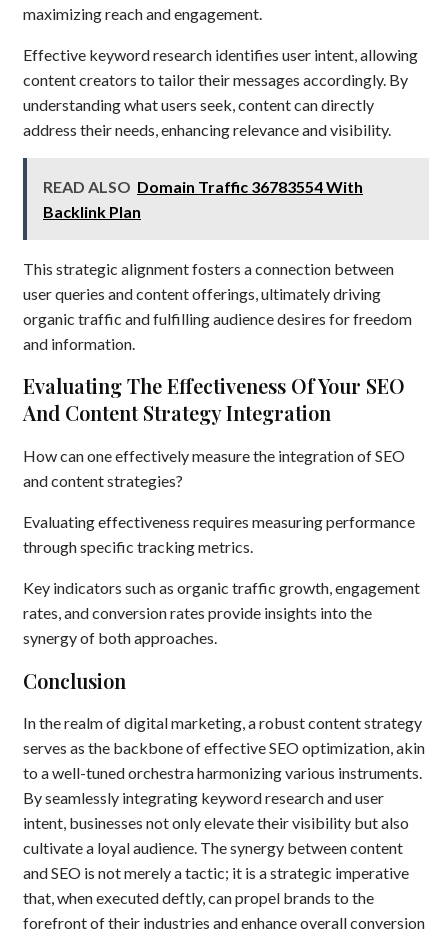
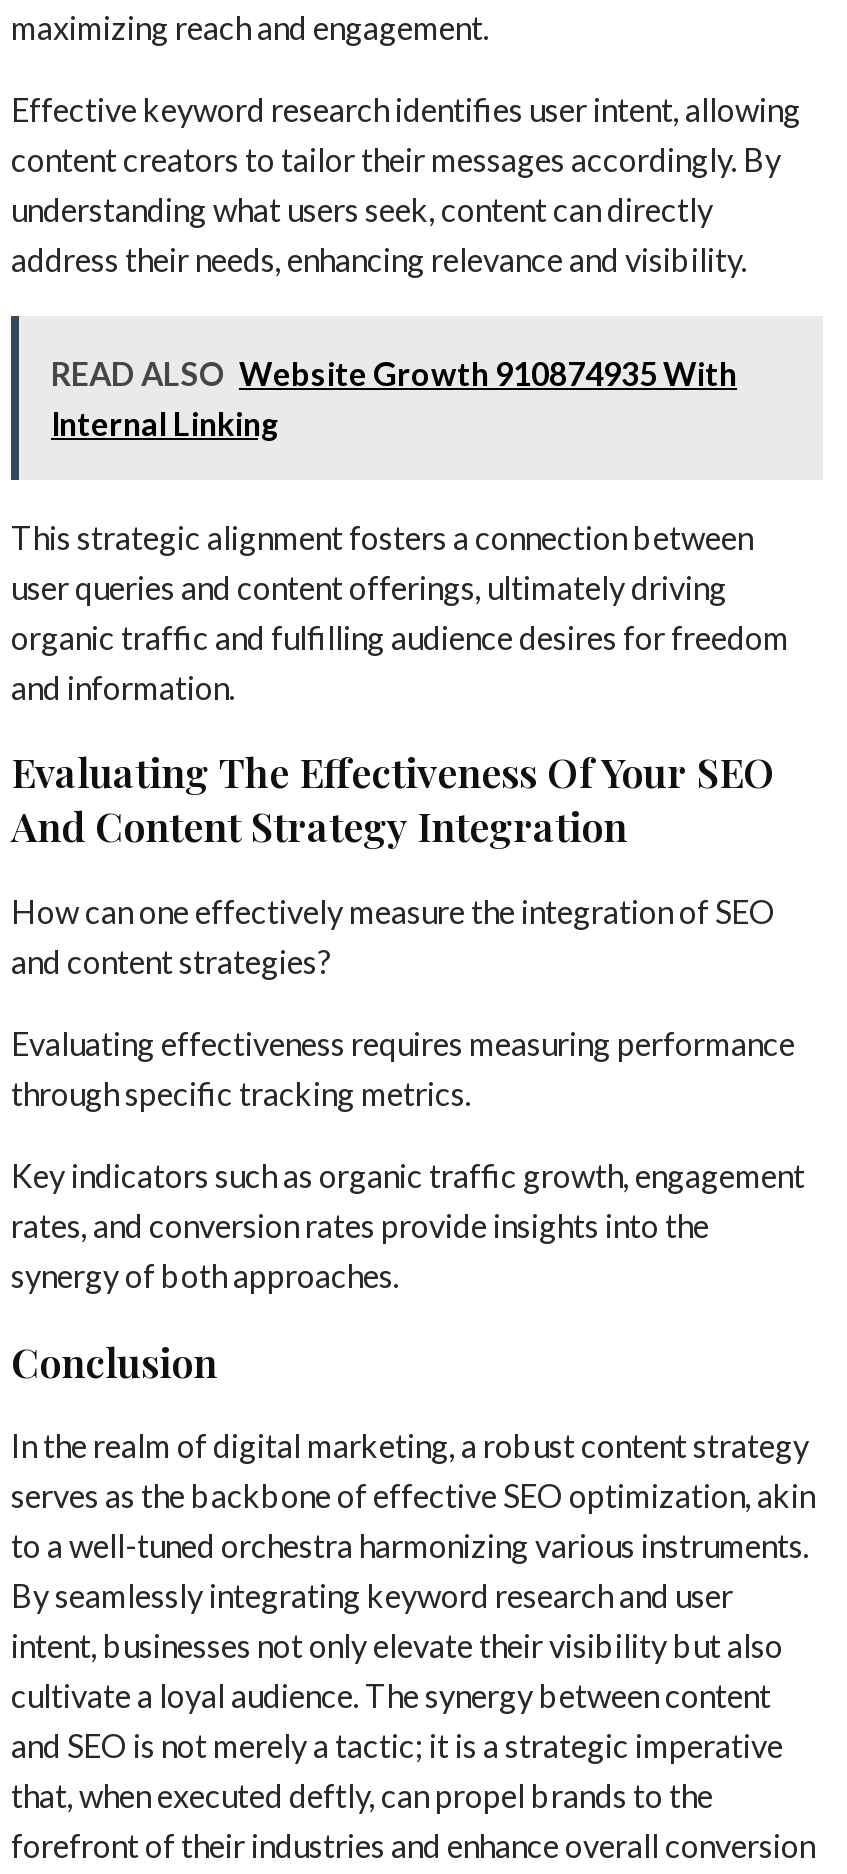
- READ ALSO Domain Traffic 36783554 With
- Backlink Plan
+ READ ALSO Website Growth 910874935 With
+ Internal Linking
